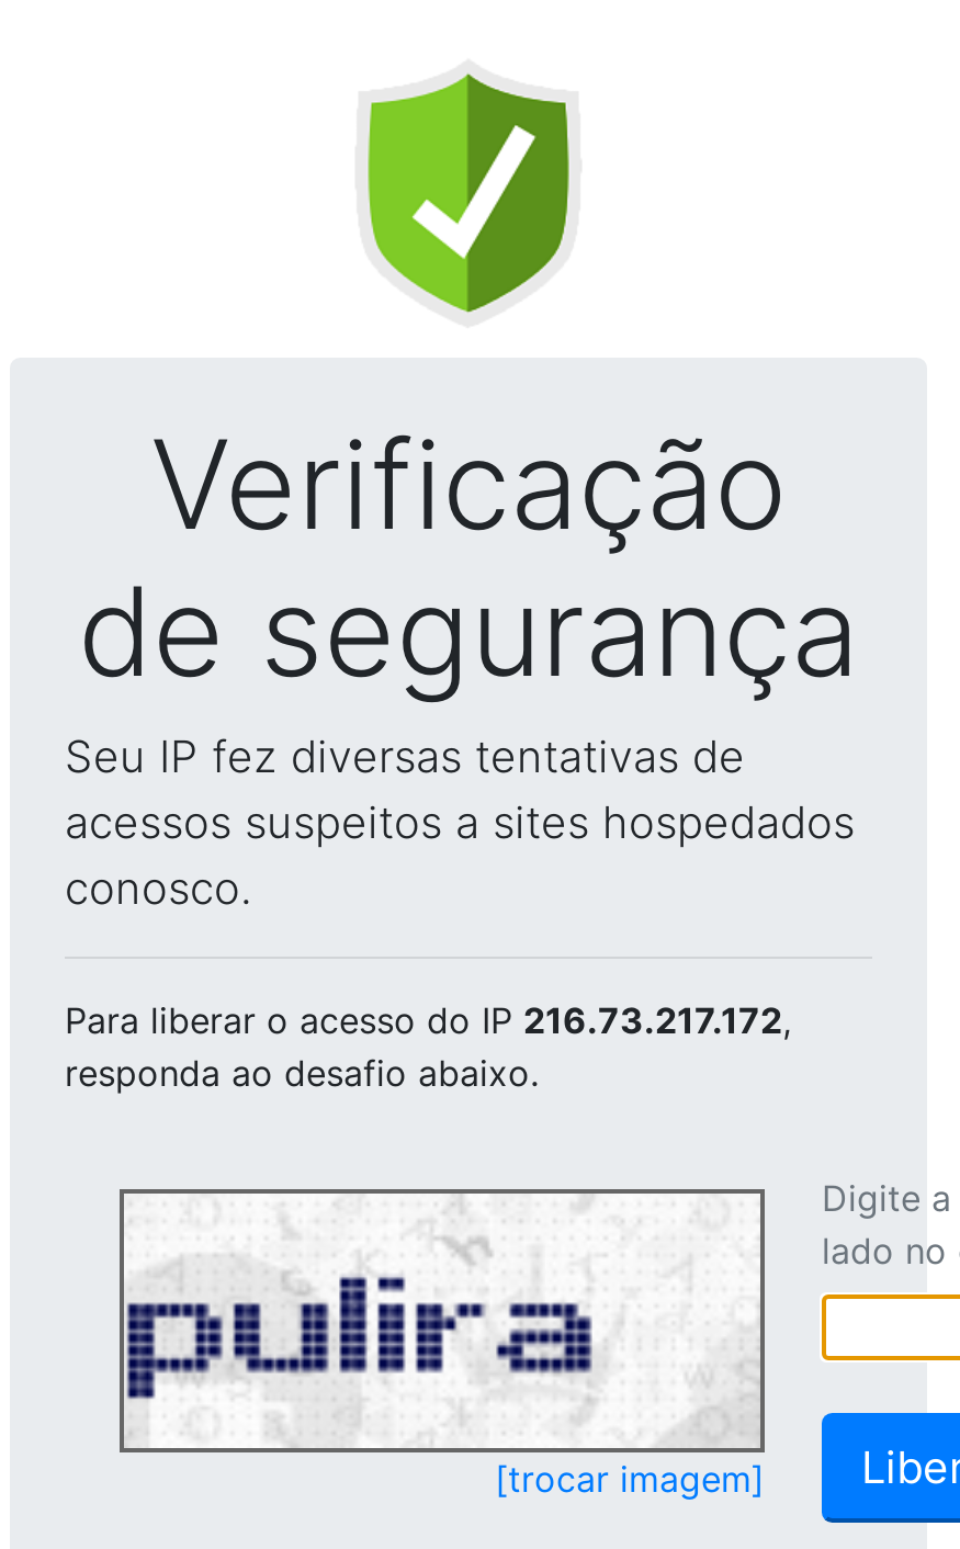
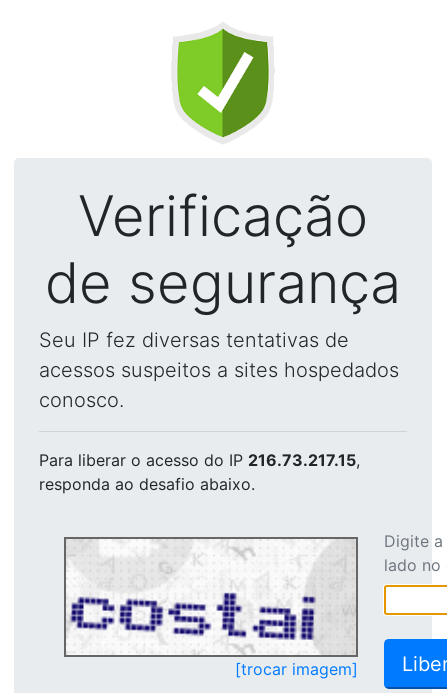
- Para liberar o acesso do IP 216.73.217.172,
+ Para liberar o acesso do IP 216.73.217.15,

- [image]
+ [image]
